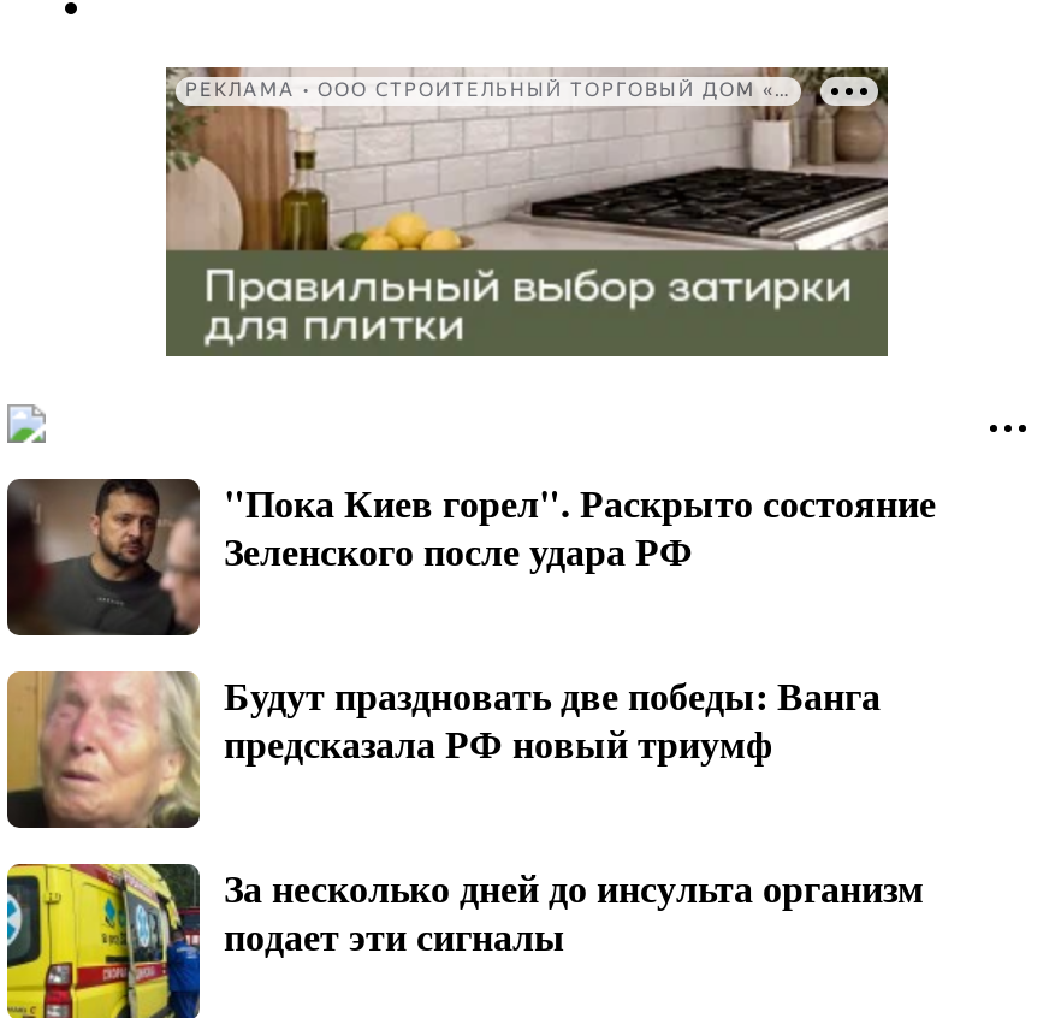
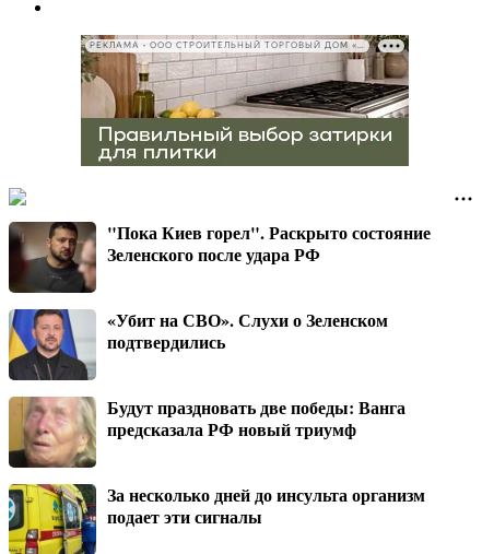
+ [image]
+ «Убит на СВО». Слухи о Зеленском
+ подтвердились
